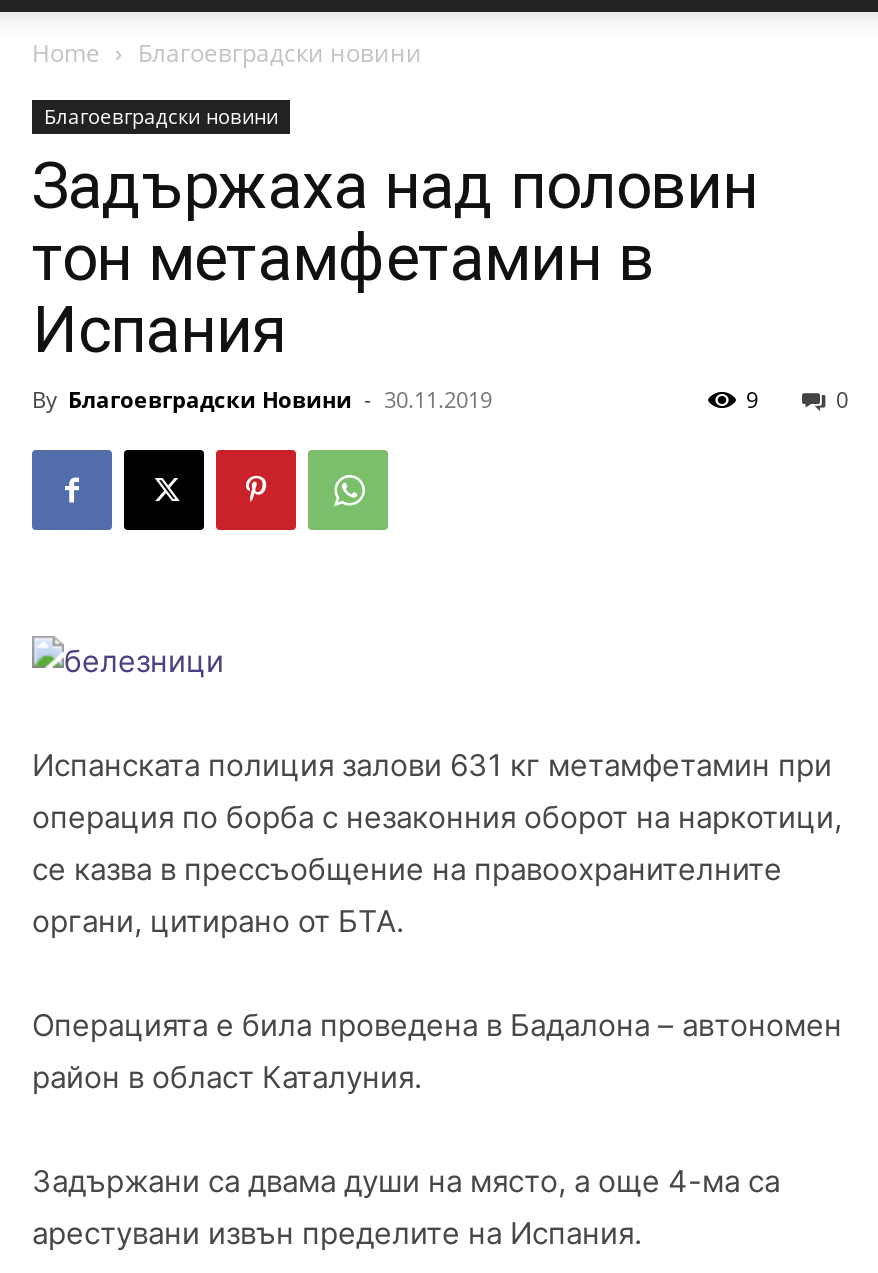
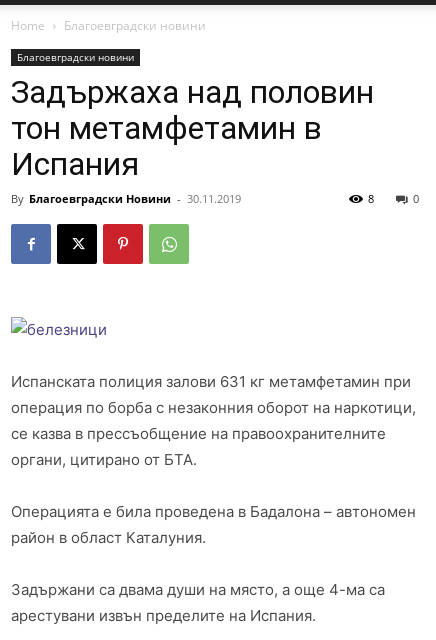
- 9
+ 8
